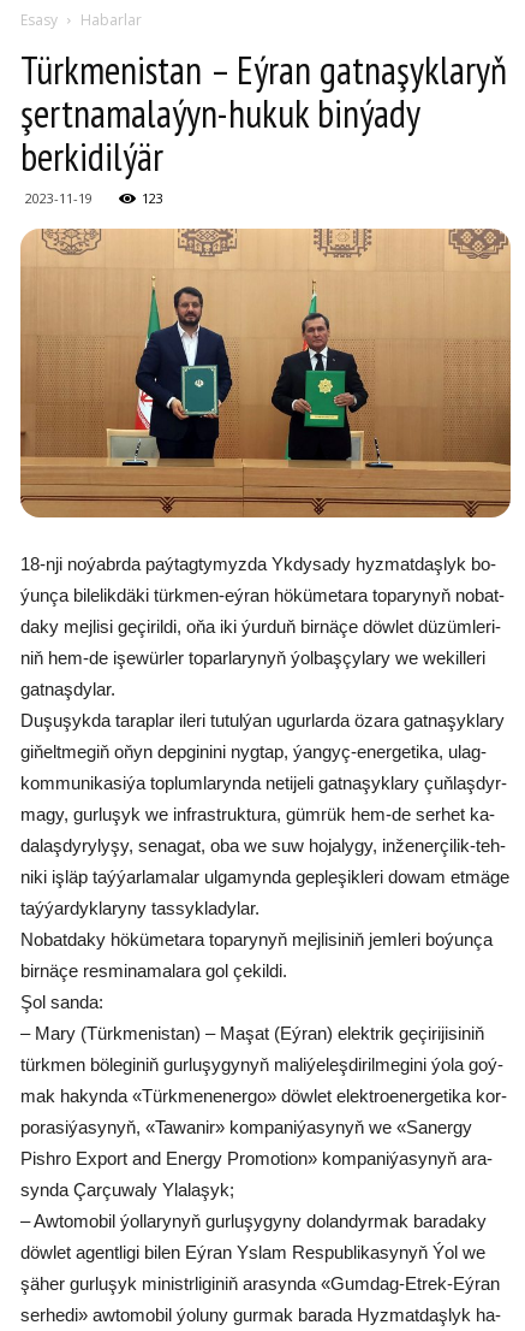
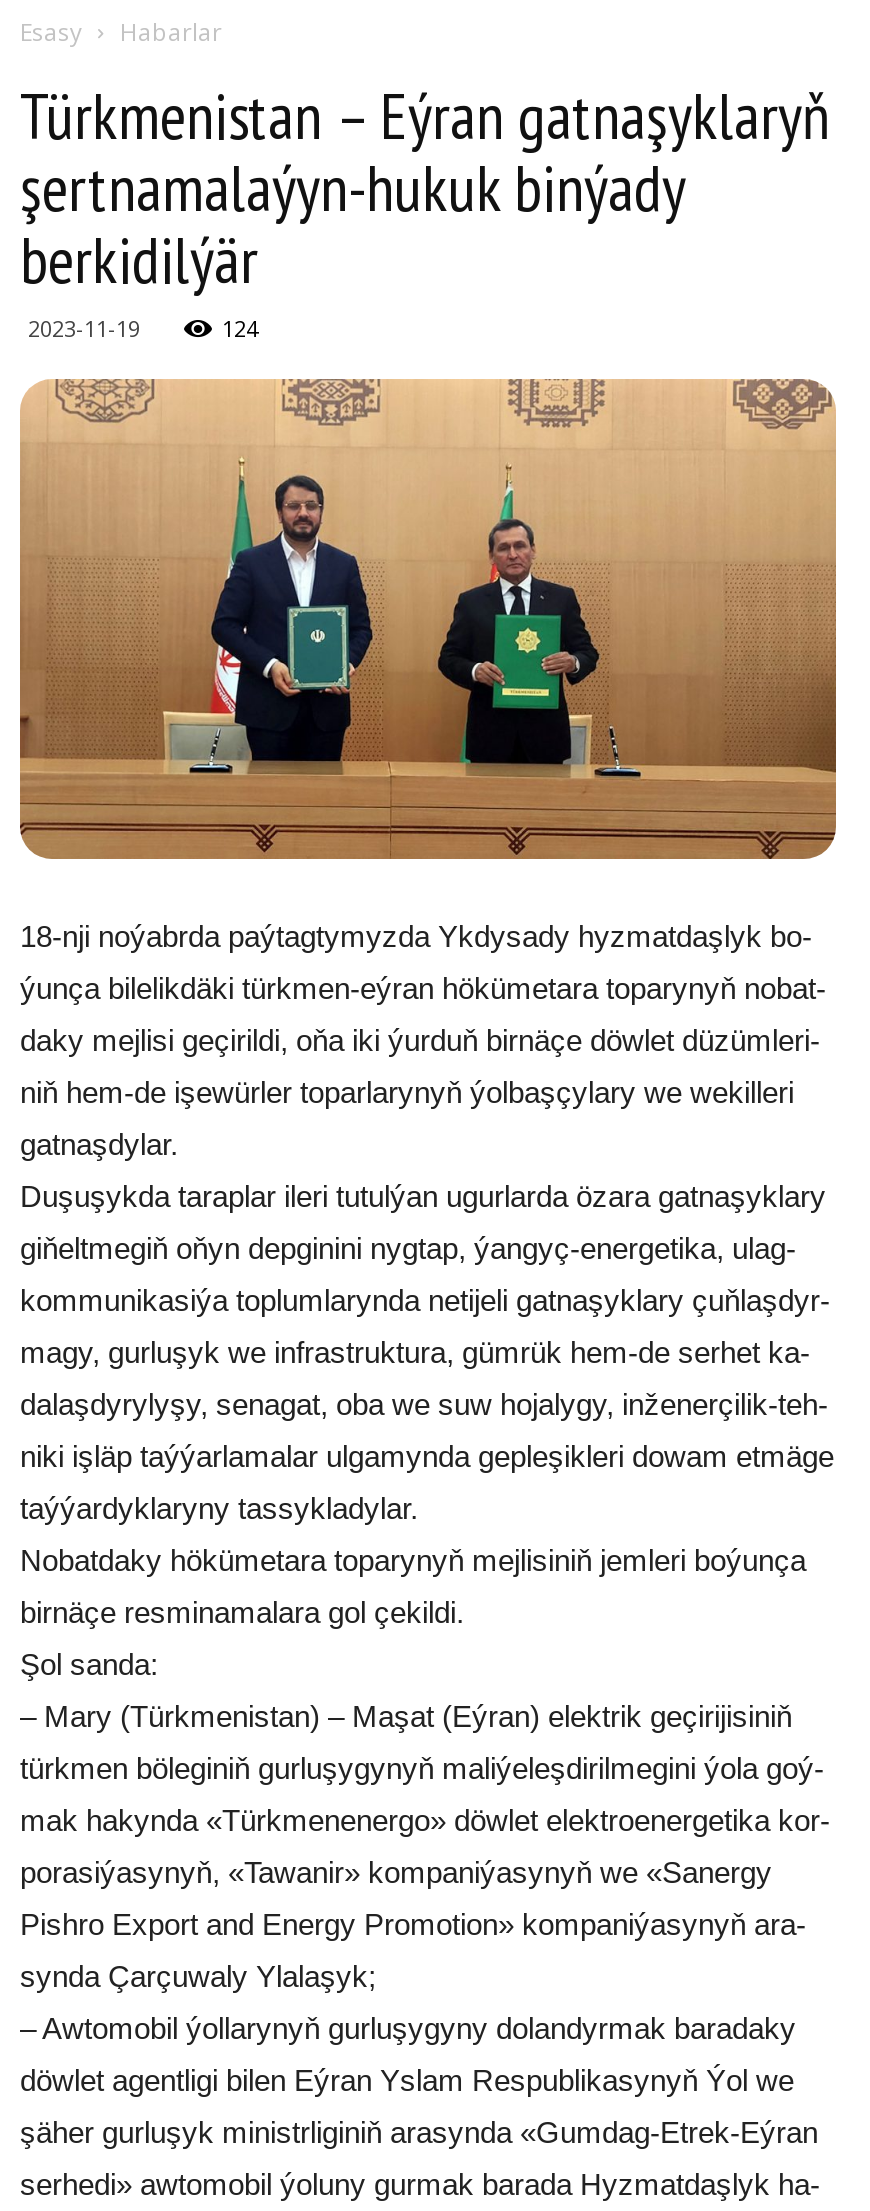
- 123
+ 124
